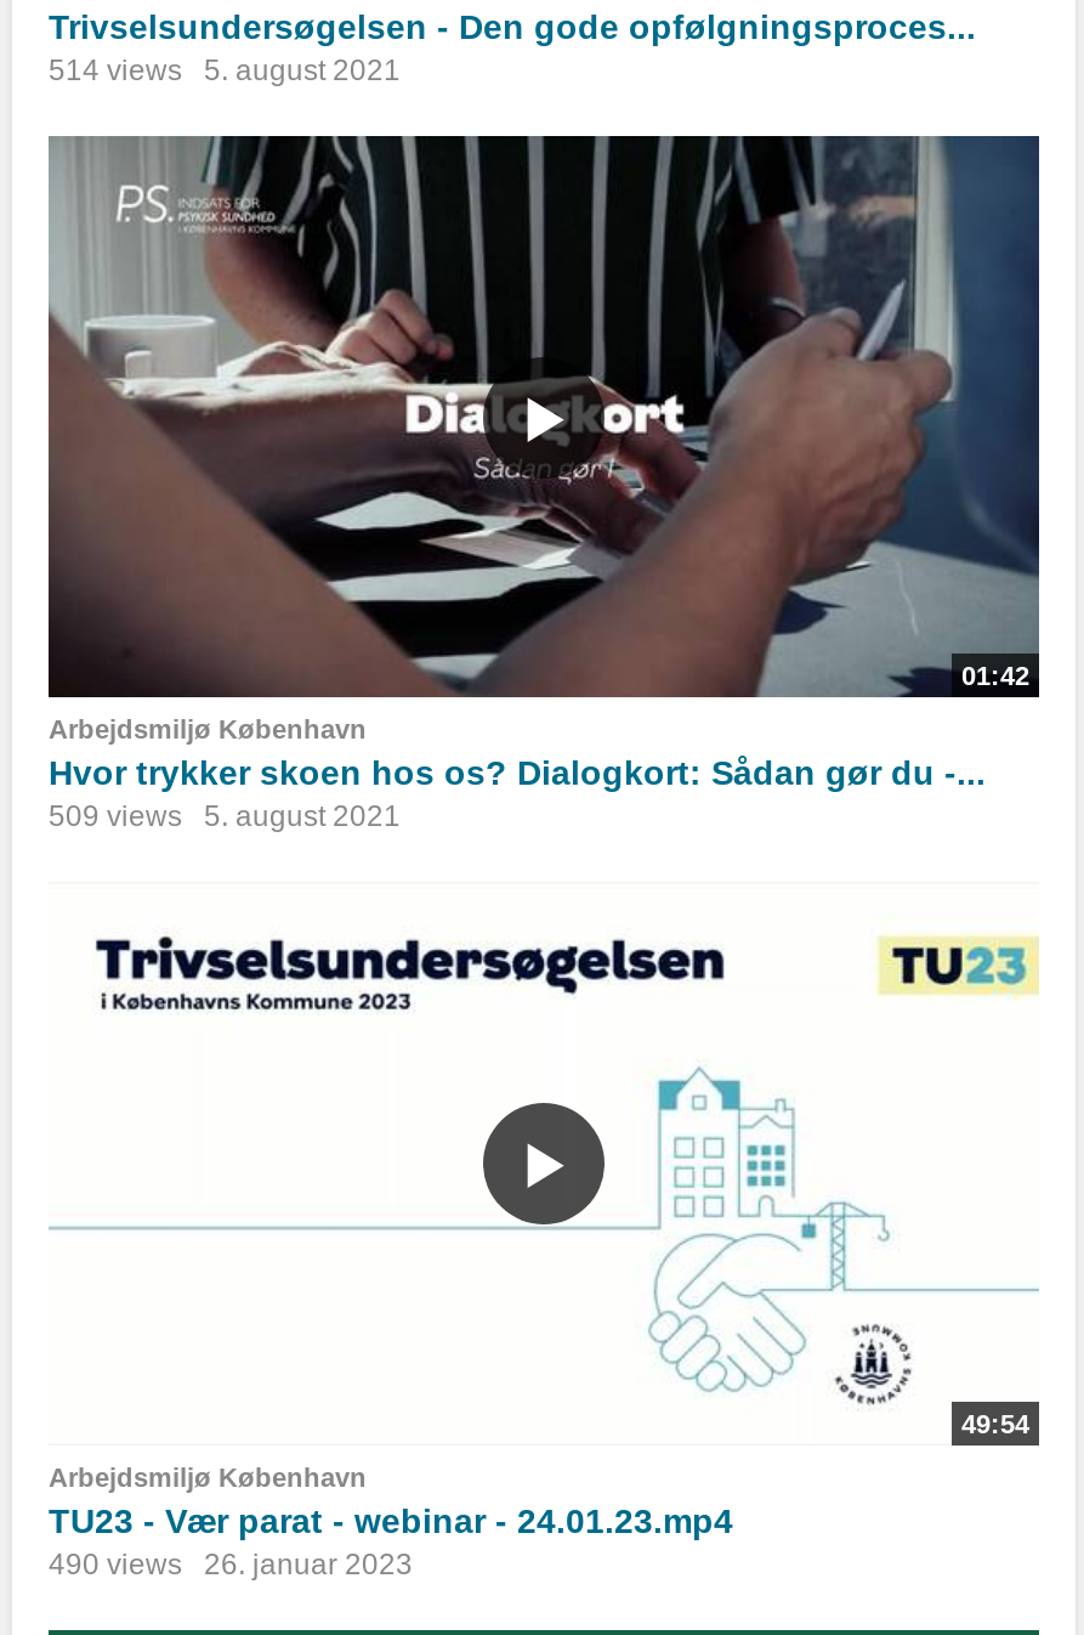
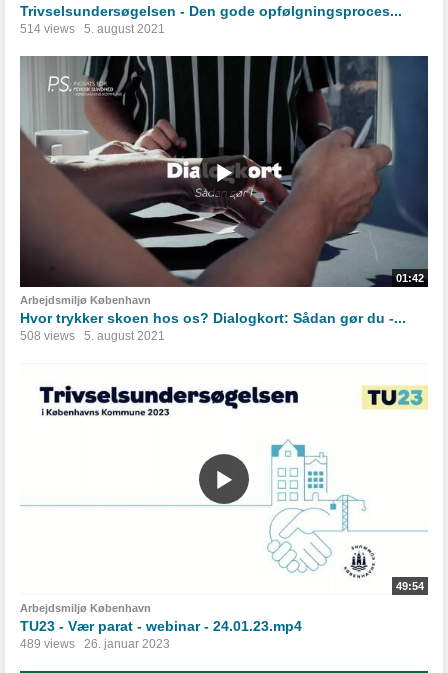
- 509 views 5. august 2021
+ 508 views 5. august 2021

- 490 views 26. januar 2023
+ 489 views 26. januar 2023
